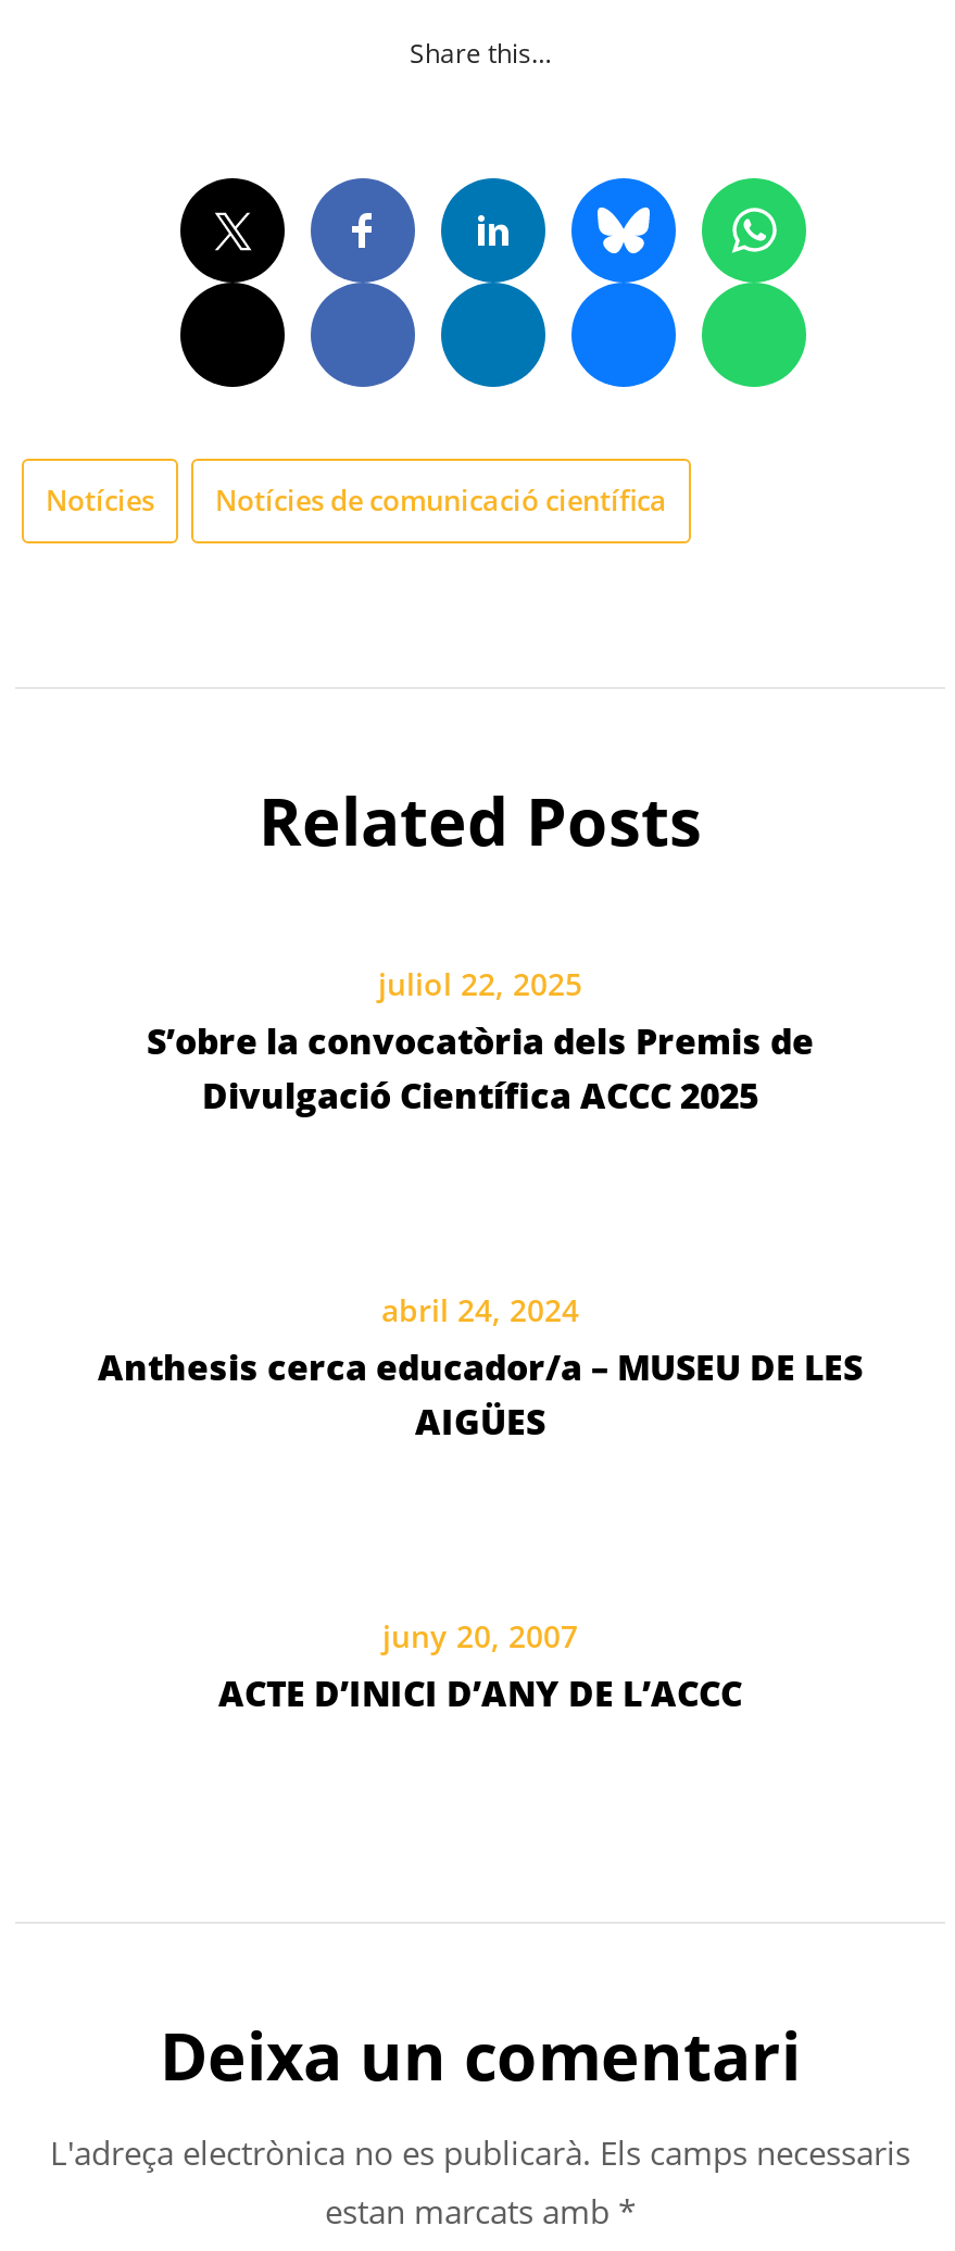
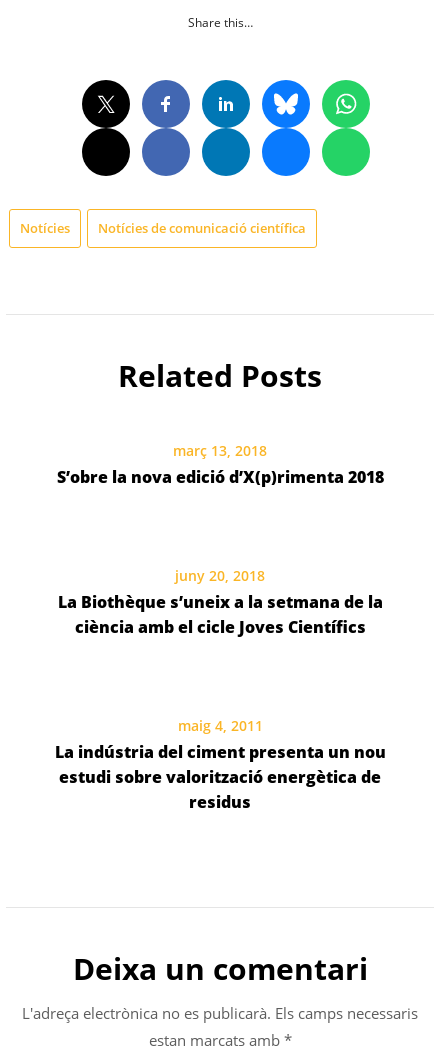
- juliol 22, 2025
- S’obre la convocatòria dels Premis de
- Divulgació Científica ACCC 2025
+ març 13, 2018
+ S’obre la nova edició d’X(p)rimenta 2018

- abril 24, 2024
- Anthesis cerca educador/a – MUSEU DE LES
- AIGÜES
+ juny 20, 2018
+ La Biothèque s’uneix a la setmana de la
+ ciència amb el cicle Joves Científics

- juny 20, 2007
- ACTE D’INICI D’ANY DE L’ACCC
+ maig 4, 2011
+ La indústria del ciment presenta un nou
+ estudi sobre valorització energètica de
+ residus
